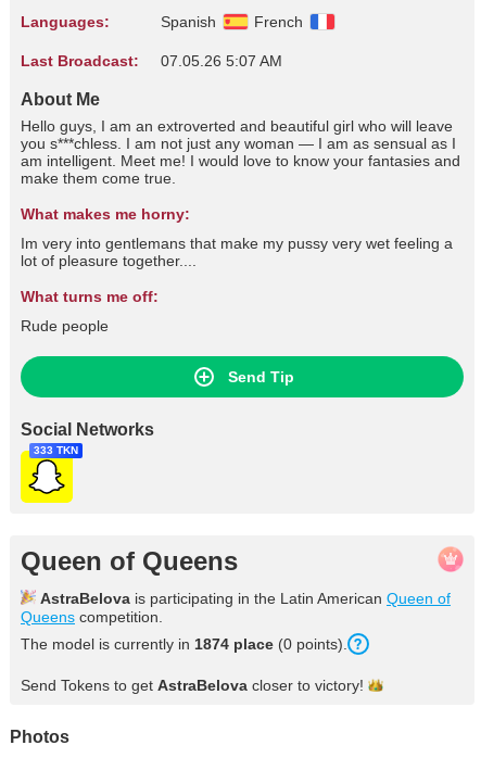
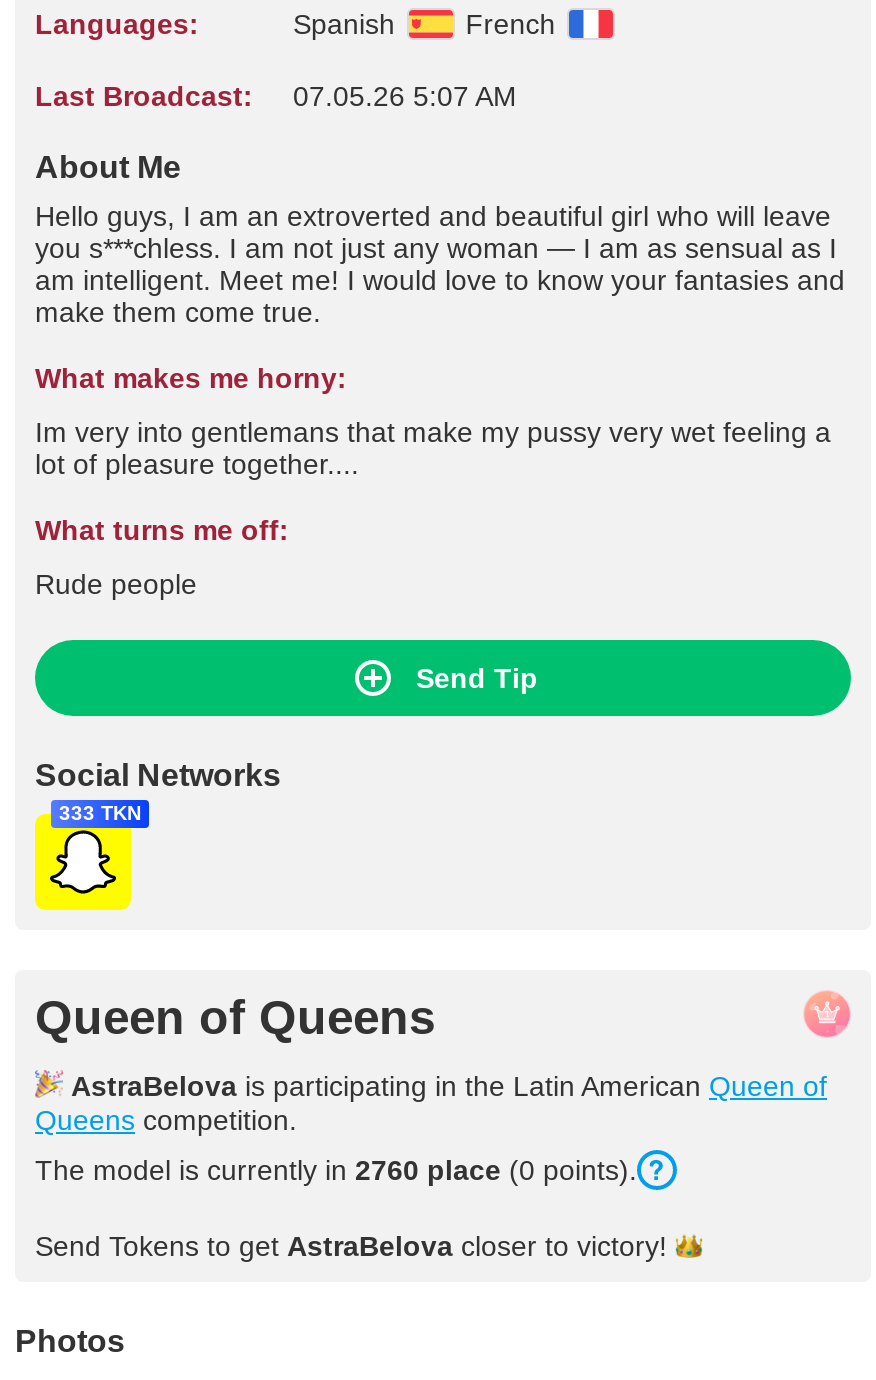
- The model is currently in 1874 place (0 points).
+ The model is currently in 2760 place (0 points).
